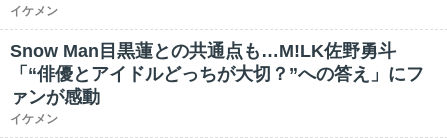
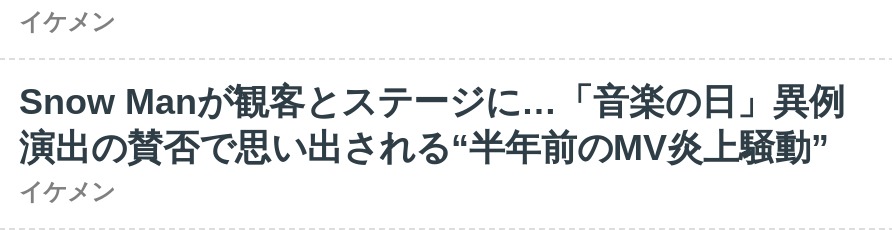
- Snow Man目黒蓮との共通点も…M!LK佐野勇斗
- 「“俳優とアイドルどっちが大切？”への答え」にフ
- ァンが感動
+ Snow Manが観客とステージに…「音楽の日」異例
+ 演出の賛否で思い出される“半年前のMV炎上騒動”
